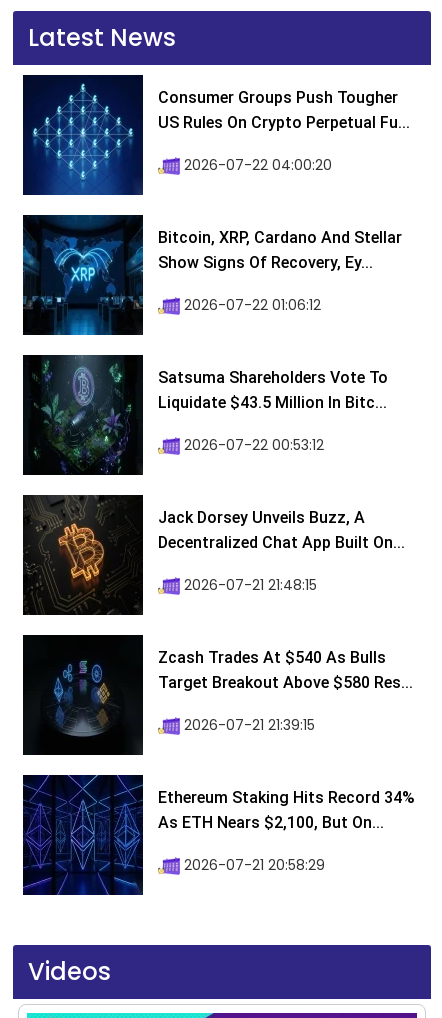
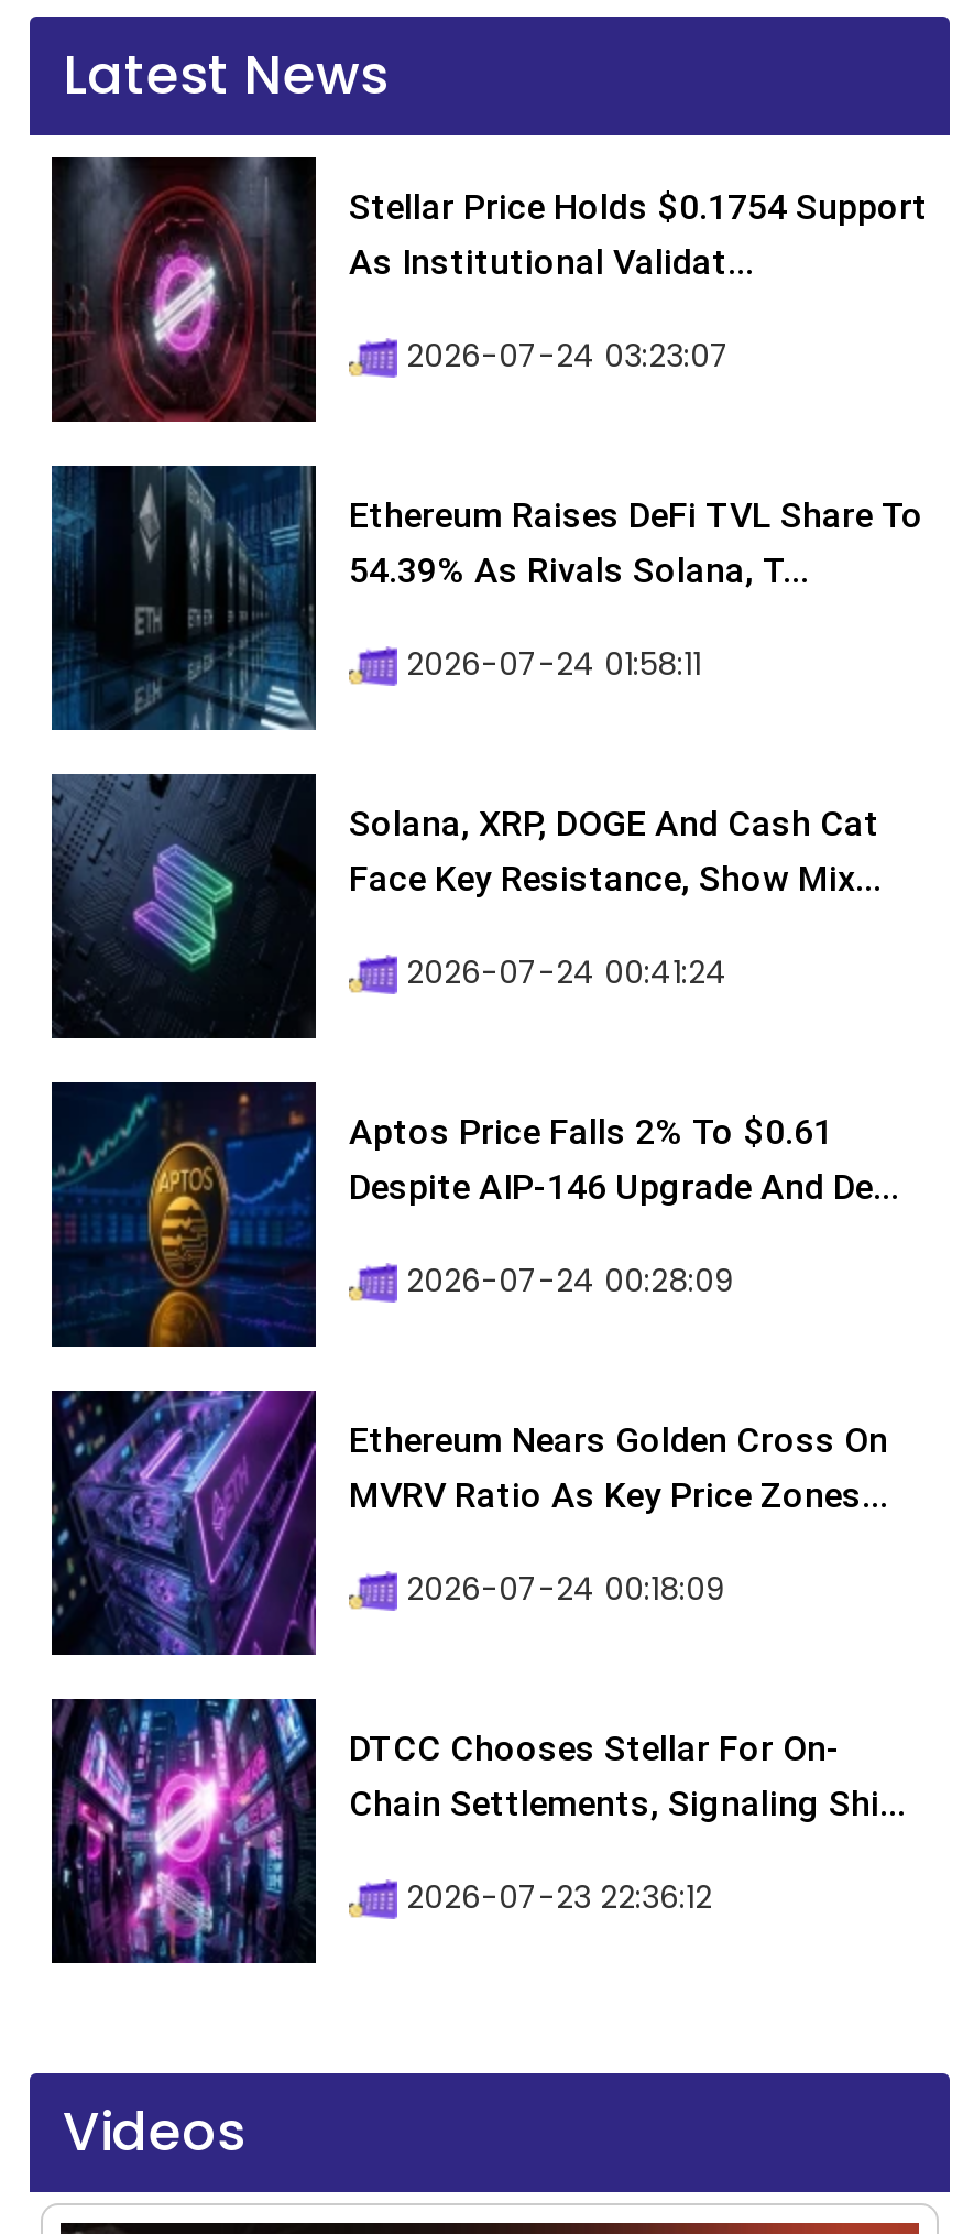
- [image]
- Consumer Groups Push Tougher
- US Rules On Crypto Perpetual Fu...
+ [image]
+ Stellar Price Holds $0.1754 Support
+ As Institutional Validat...

- 2026-07-22 04:00:20
+ 2026-07-24 03:23:07

- [image]
- Bitcoin, XRP, Cardano And Stellar
- Show Signs Of Recovery, Ey...
+ [image]
+ Ethereum Raises DeFi TVL Share To
+ 54.39% As Rivals Solana, T...

- 2026-07-22 01:06:12
+ 2026-07-24 01:58:11

- [image]
- Satsuma Shareholders Vote To
- Liquidate $43.5 Million In Bitc...
+ [image]
+ Solana, XRP, DOGE And Cash Cat
+ Face Key Resistance, Show Mix...

- 2026-07-22 00:53:12
+ 2026-07-24 00:41:24

- [image]
- Jack Dorsey Unveils Buzz, A
- Decentralized Chat App Built On...
+ [image]
+ Aptos Price Falls 2% To $0.61
+ Despite AIP-146 Upgrade And De...

- 2026-07-21 21:48:15
+ 2026-07-24 00:28:09

- [image]
- Zcash Trades At $540 As Bulls
- Target Breakout Above $580 Res...
+ [image]
+ Ethereum Nears Golden Cross On
+ MVRV Ratio As Key Price Zones...

- 2026-07-21 21:39:15
+ 2026-07-24 00:18:09

- [image]
- Ethereum Staking Hits Record 34%
- As ETH Nears $2,100, But On...
+ [image]
+ DTCC Chooses Stellar For On-
+ Chain Settlements, Signaling Shi...

- 2026-07-21 20:58:29
+ 2026-07-23 22:36:12
